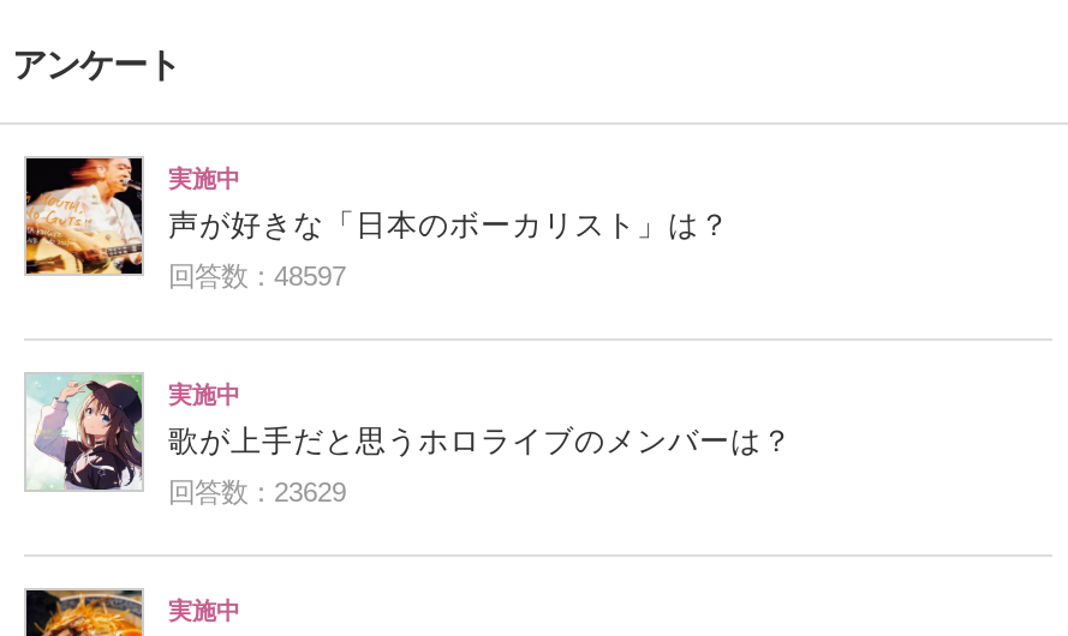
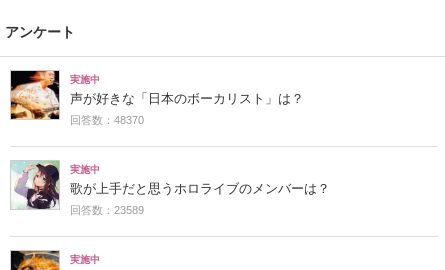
- 回答数：48597
+ 回答数：48370

- 回答数：23629
+ 回答数：23589
